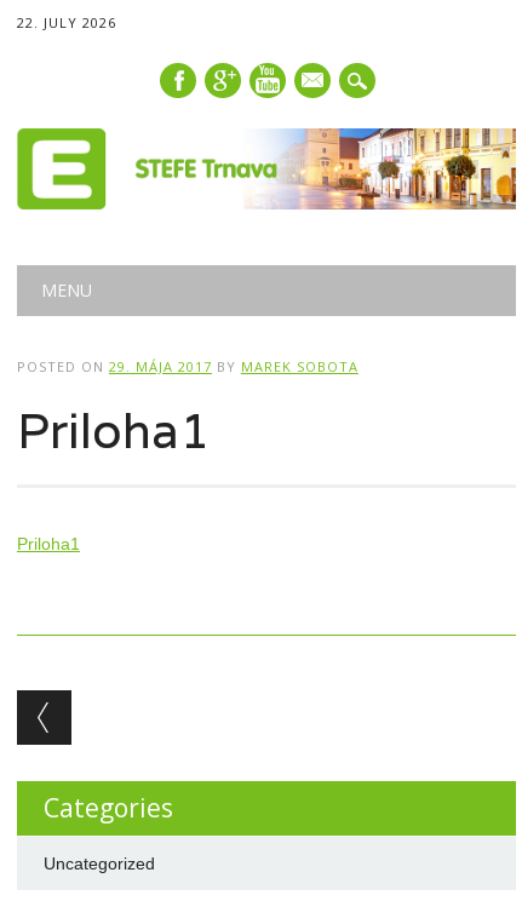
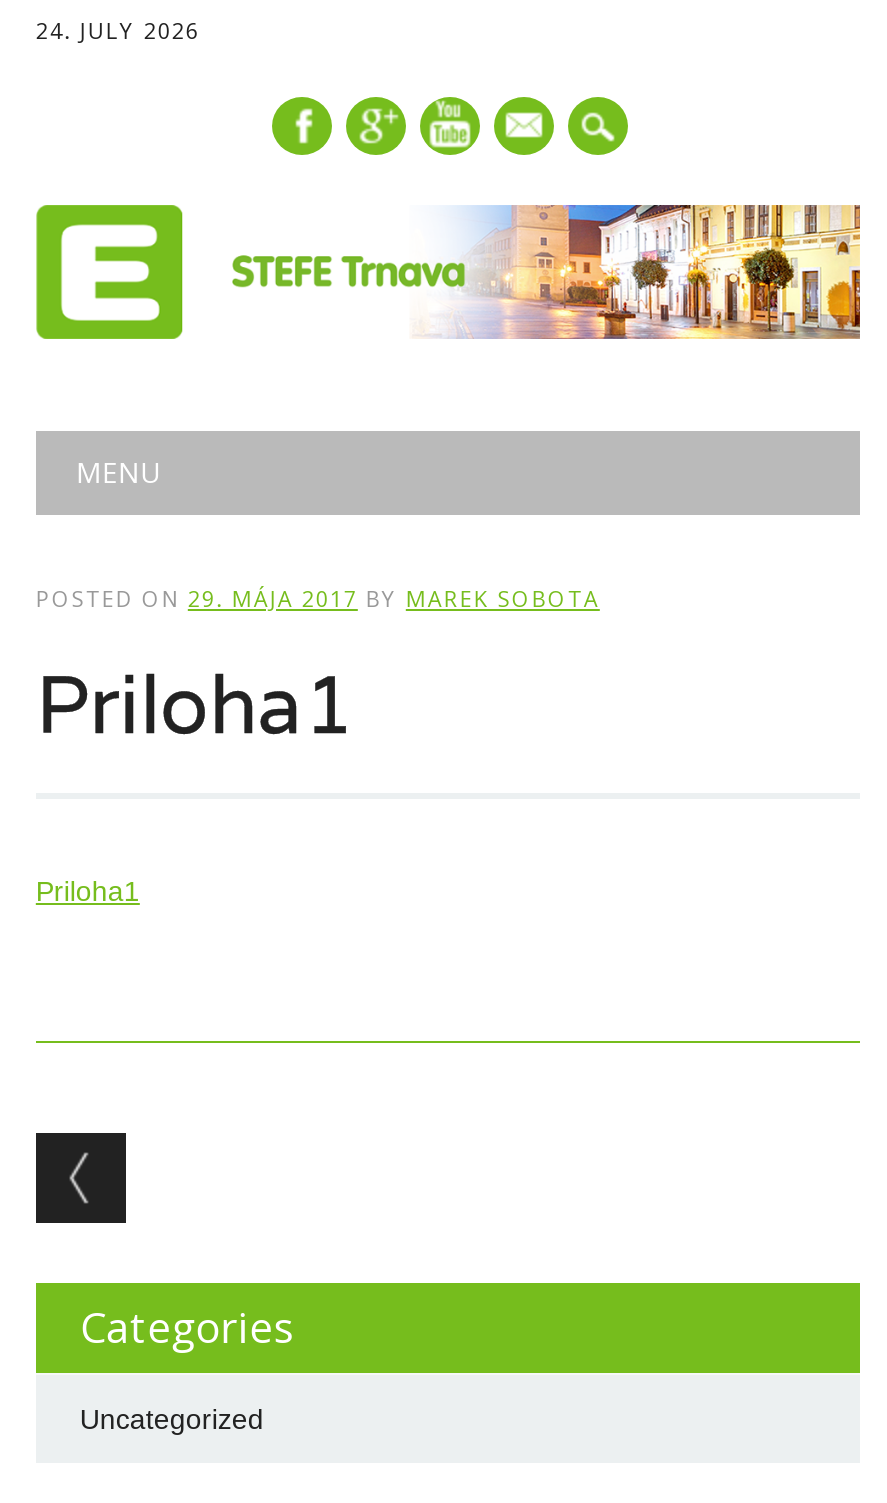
- 22. JULY 2026
+ 24. JULY 2026
